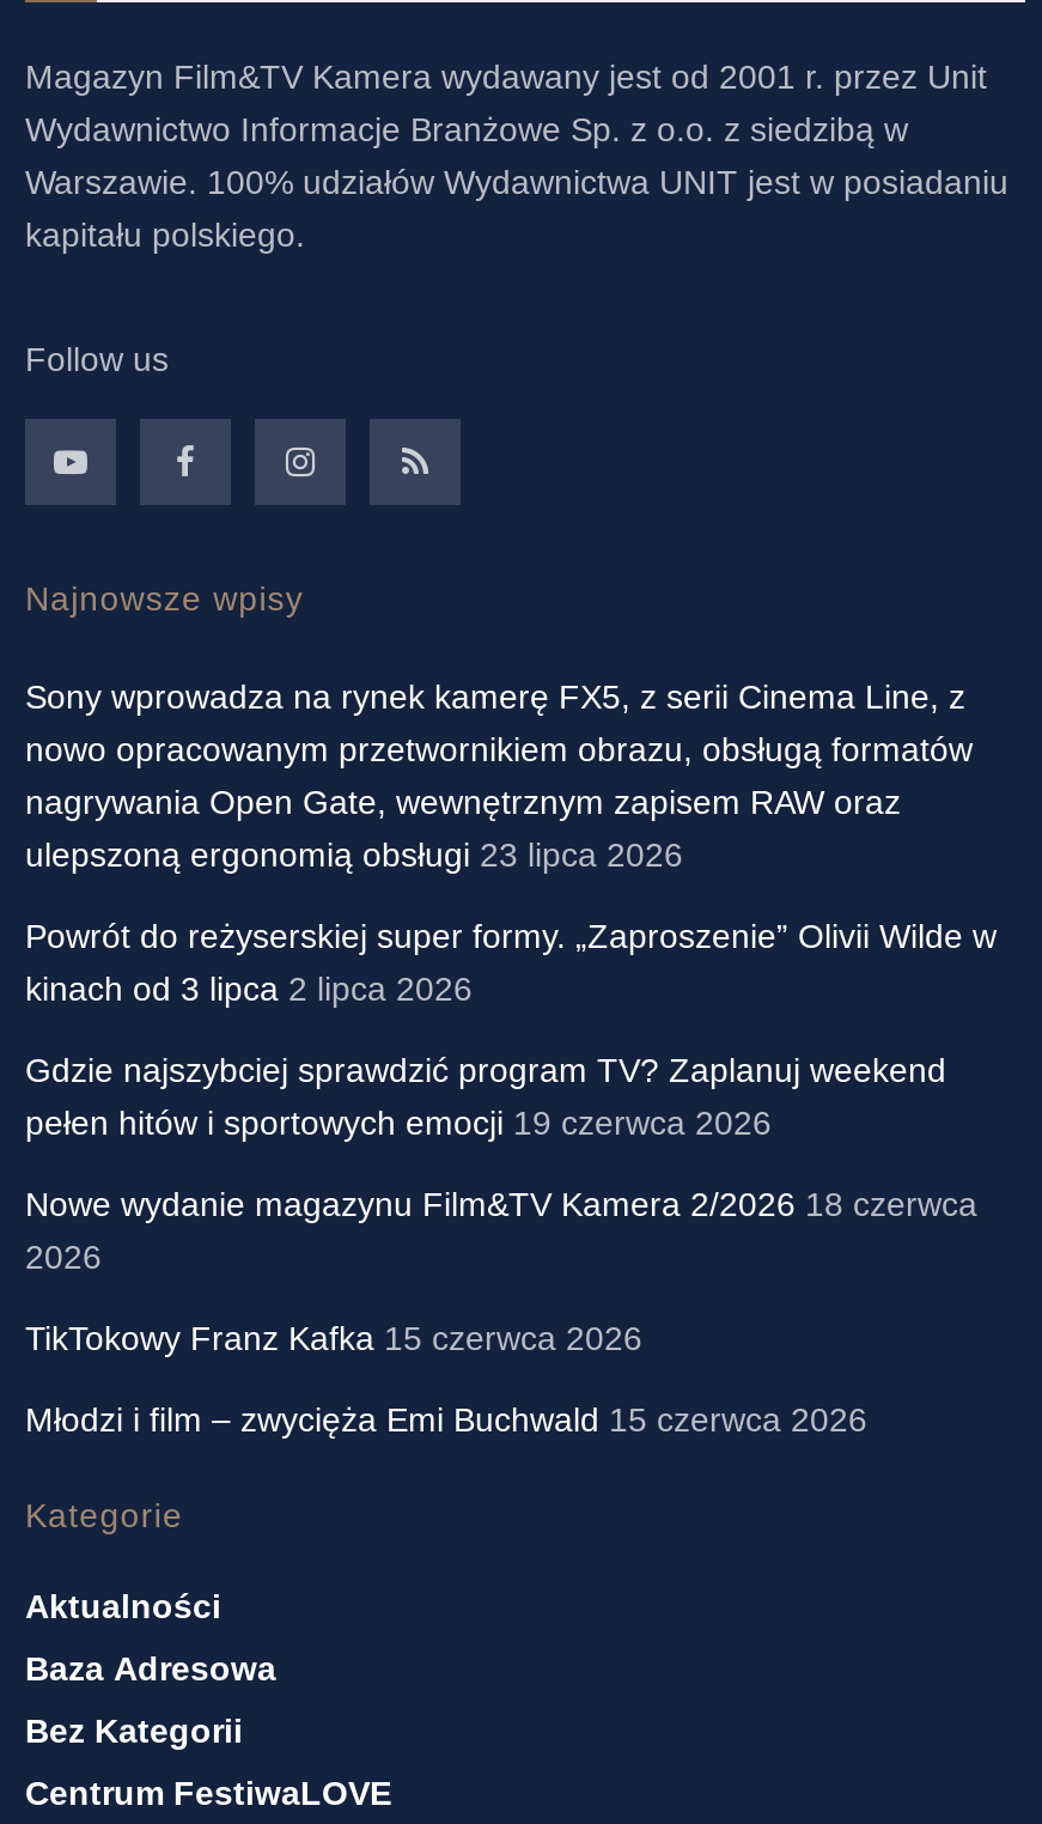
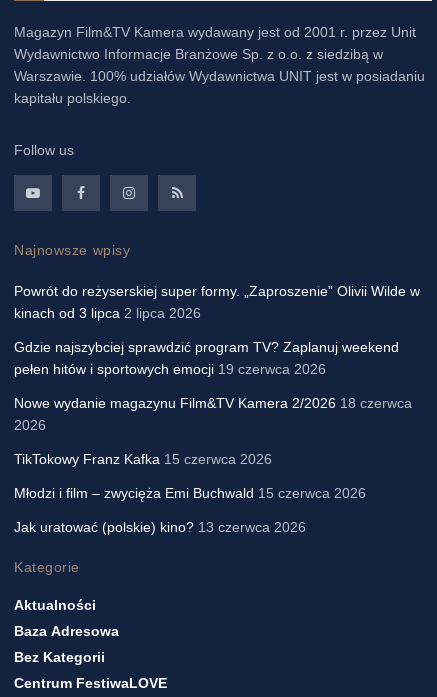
- Sony wprowadza na rynek kamerę FX5, z serii Cinema Line, z
- nowo opracowanym przetwornikiem obrazu, obsługą formatów
- nagrywania Open Gate, wewnętrznym zapisem RAW oraz
- ulepszoną ergonomią obsługi 23 lipca 2026

moved up: Powrót do reżyserskiej super formy. „Zaproszenie” Olivii Wilde w | kinach od 3 lipca 2 lipca 2026 | Gdzie najszybciej sprawdzić program TV? Zaplanuj weekend | pełen hitów i sportowych emocji 19 czerwca 2026 | Nowe wydanie magazynu Film&TV Kamera 2/2026 18 czerwca | 2026 | TikTokowy Franz Kafka 15 czerwca 2026 | Młodzi i film – zwycięża Emi Buchwald 15 czerwca 2026

+ Jak uratować (polskie) kino? 13 czerwca 2026
